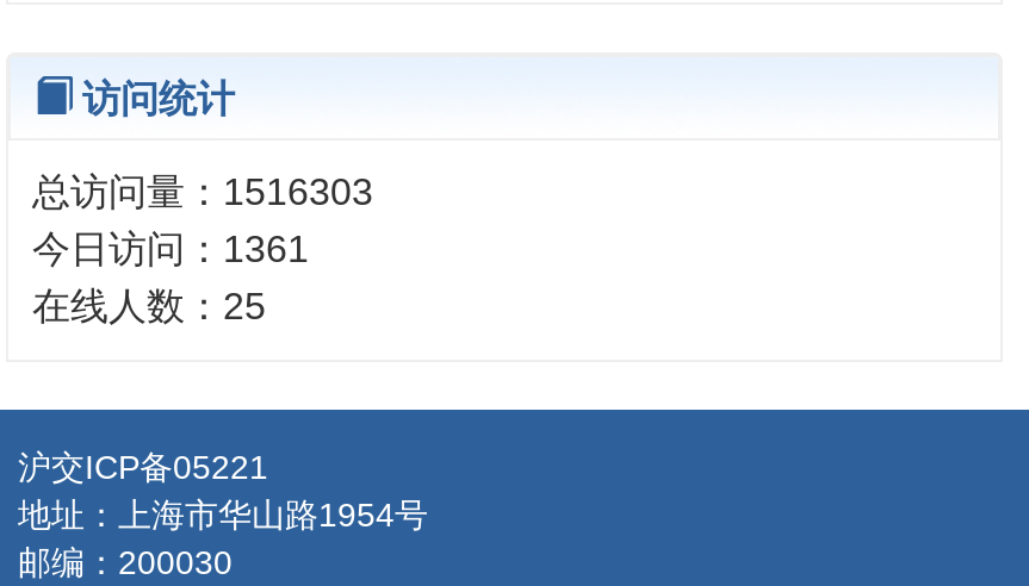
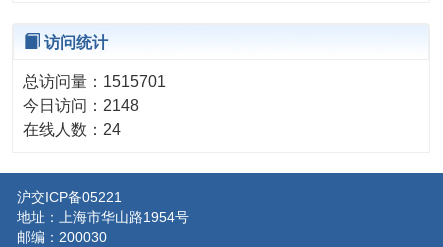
- 总访问量：1516303
+ 总访问量：1515701

- 今日访问：1361
+ 今日访问：2148

- 在线人数：25
+ 在线人数：24
